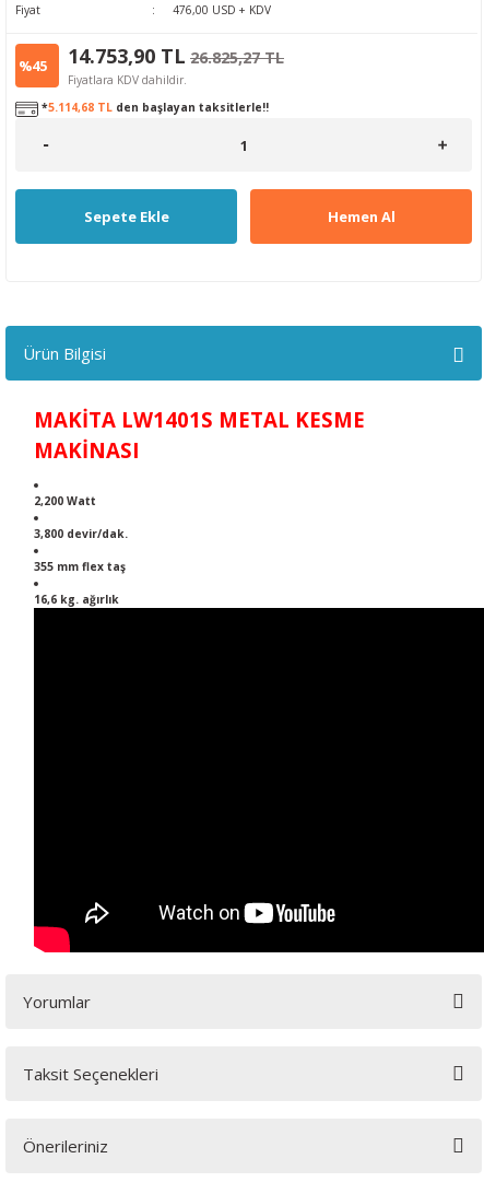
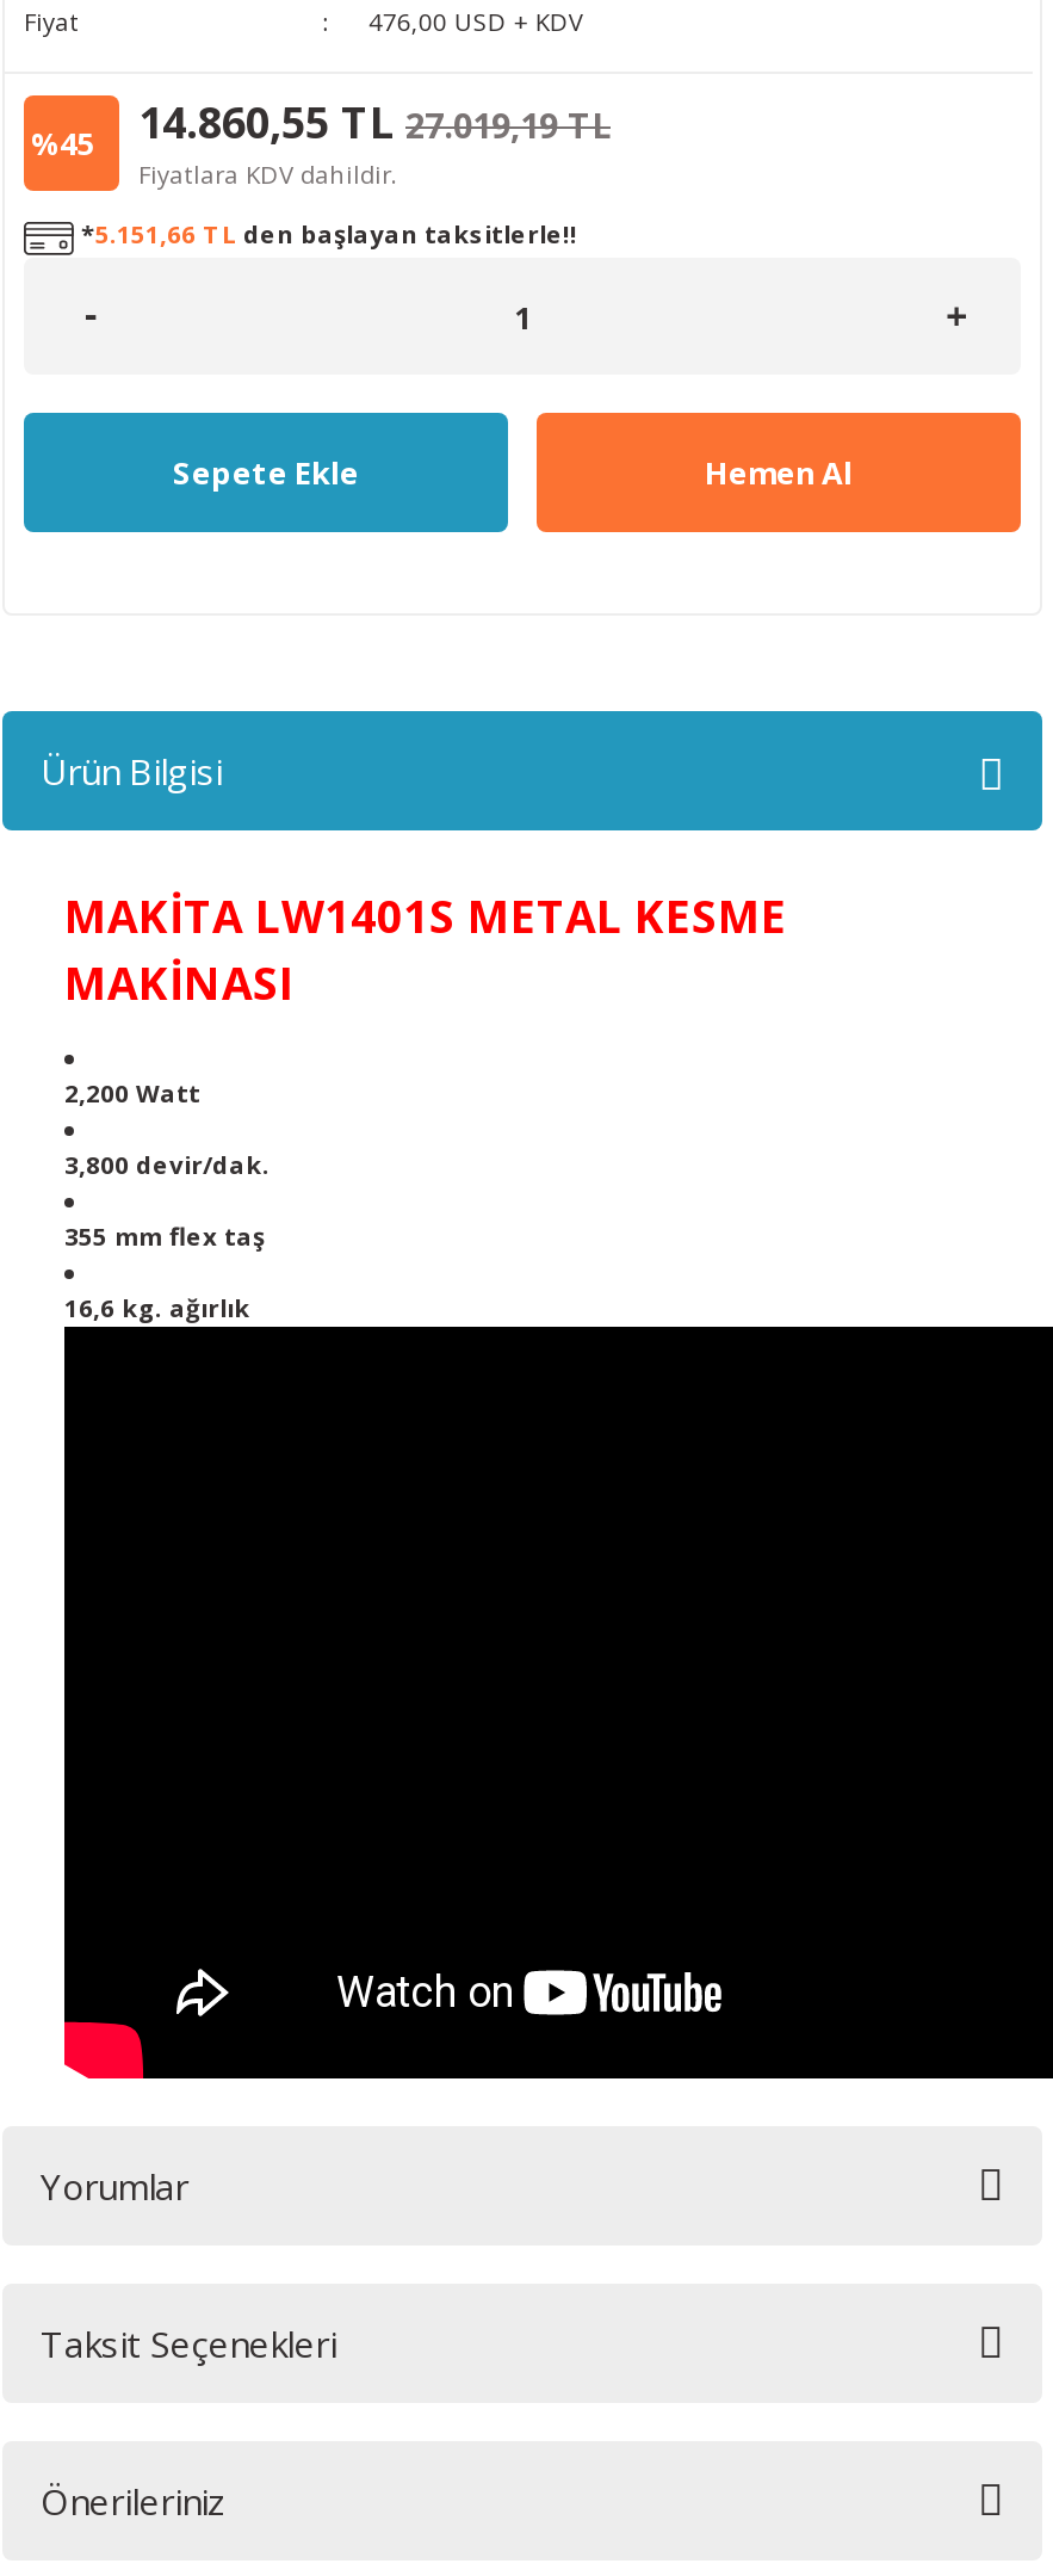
- %45 14.753,90 TL 26.825,27 TL
+ %45 14.860,55 TL 27.019,19 TL

- *5.114,68 TL den başlayan taksitlerle!!
+ *5.151,66 TL den başlayan taksitlerle!!
